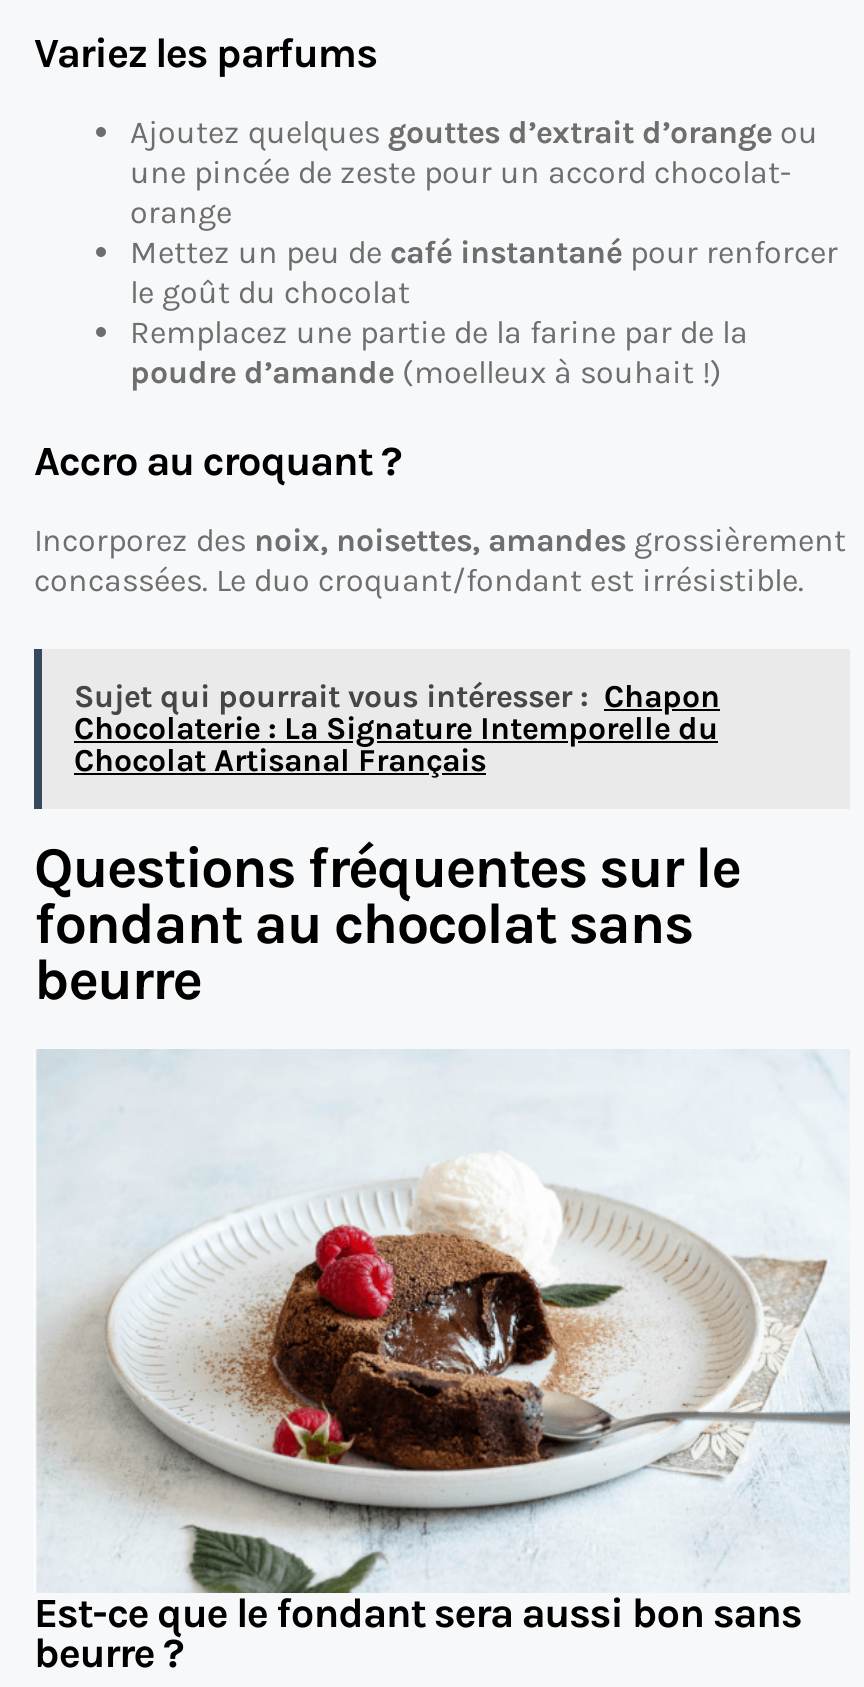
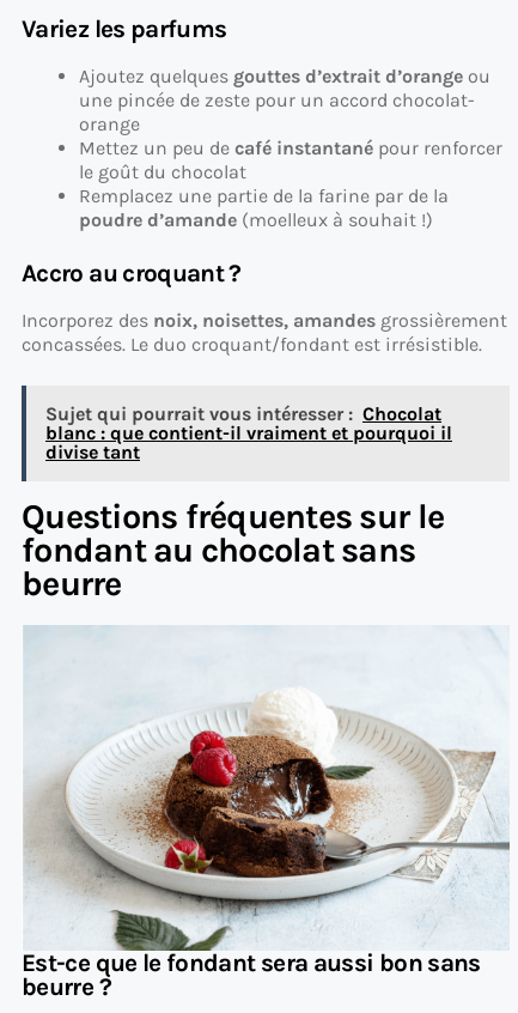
- Sujet qui pourrait vous intéresser : Chapon
- Chocolaterie : La Signature Intemporelle du
- Chocolat Artisanal Français
+ Sujet qui pourrait vous intéresser : Chocolat
+ blanc : que contient-il vraiment et pourquoi il
+ divise tant
